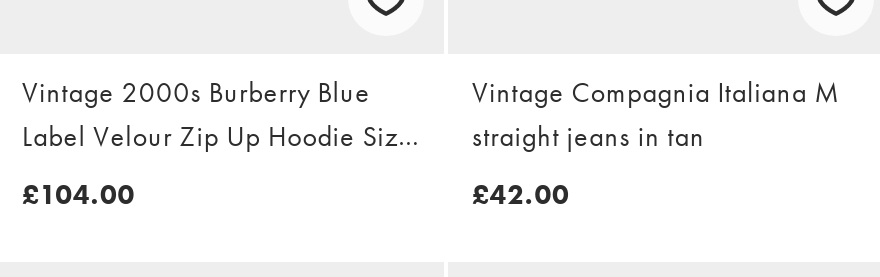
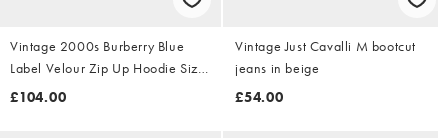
- Vintage Compagnia Italiana M
- straight jeans in tan
+ Vintage Just Cavalli M bootcut
+ jeans in beige

- £42.00
+ £54.00
